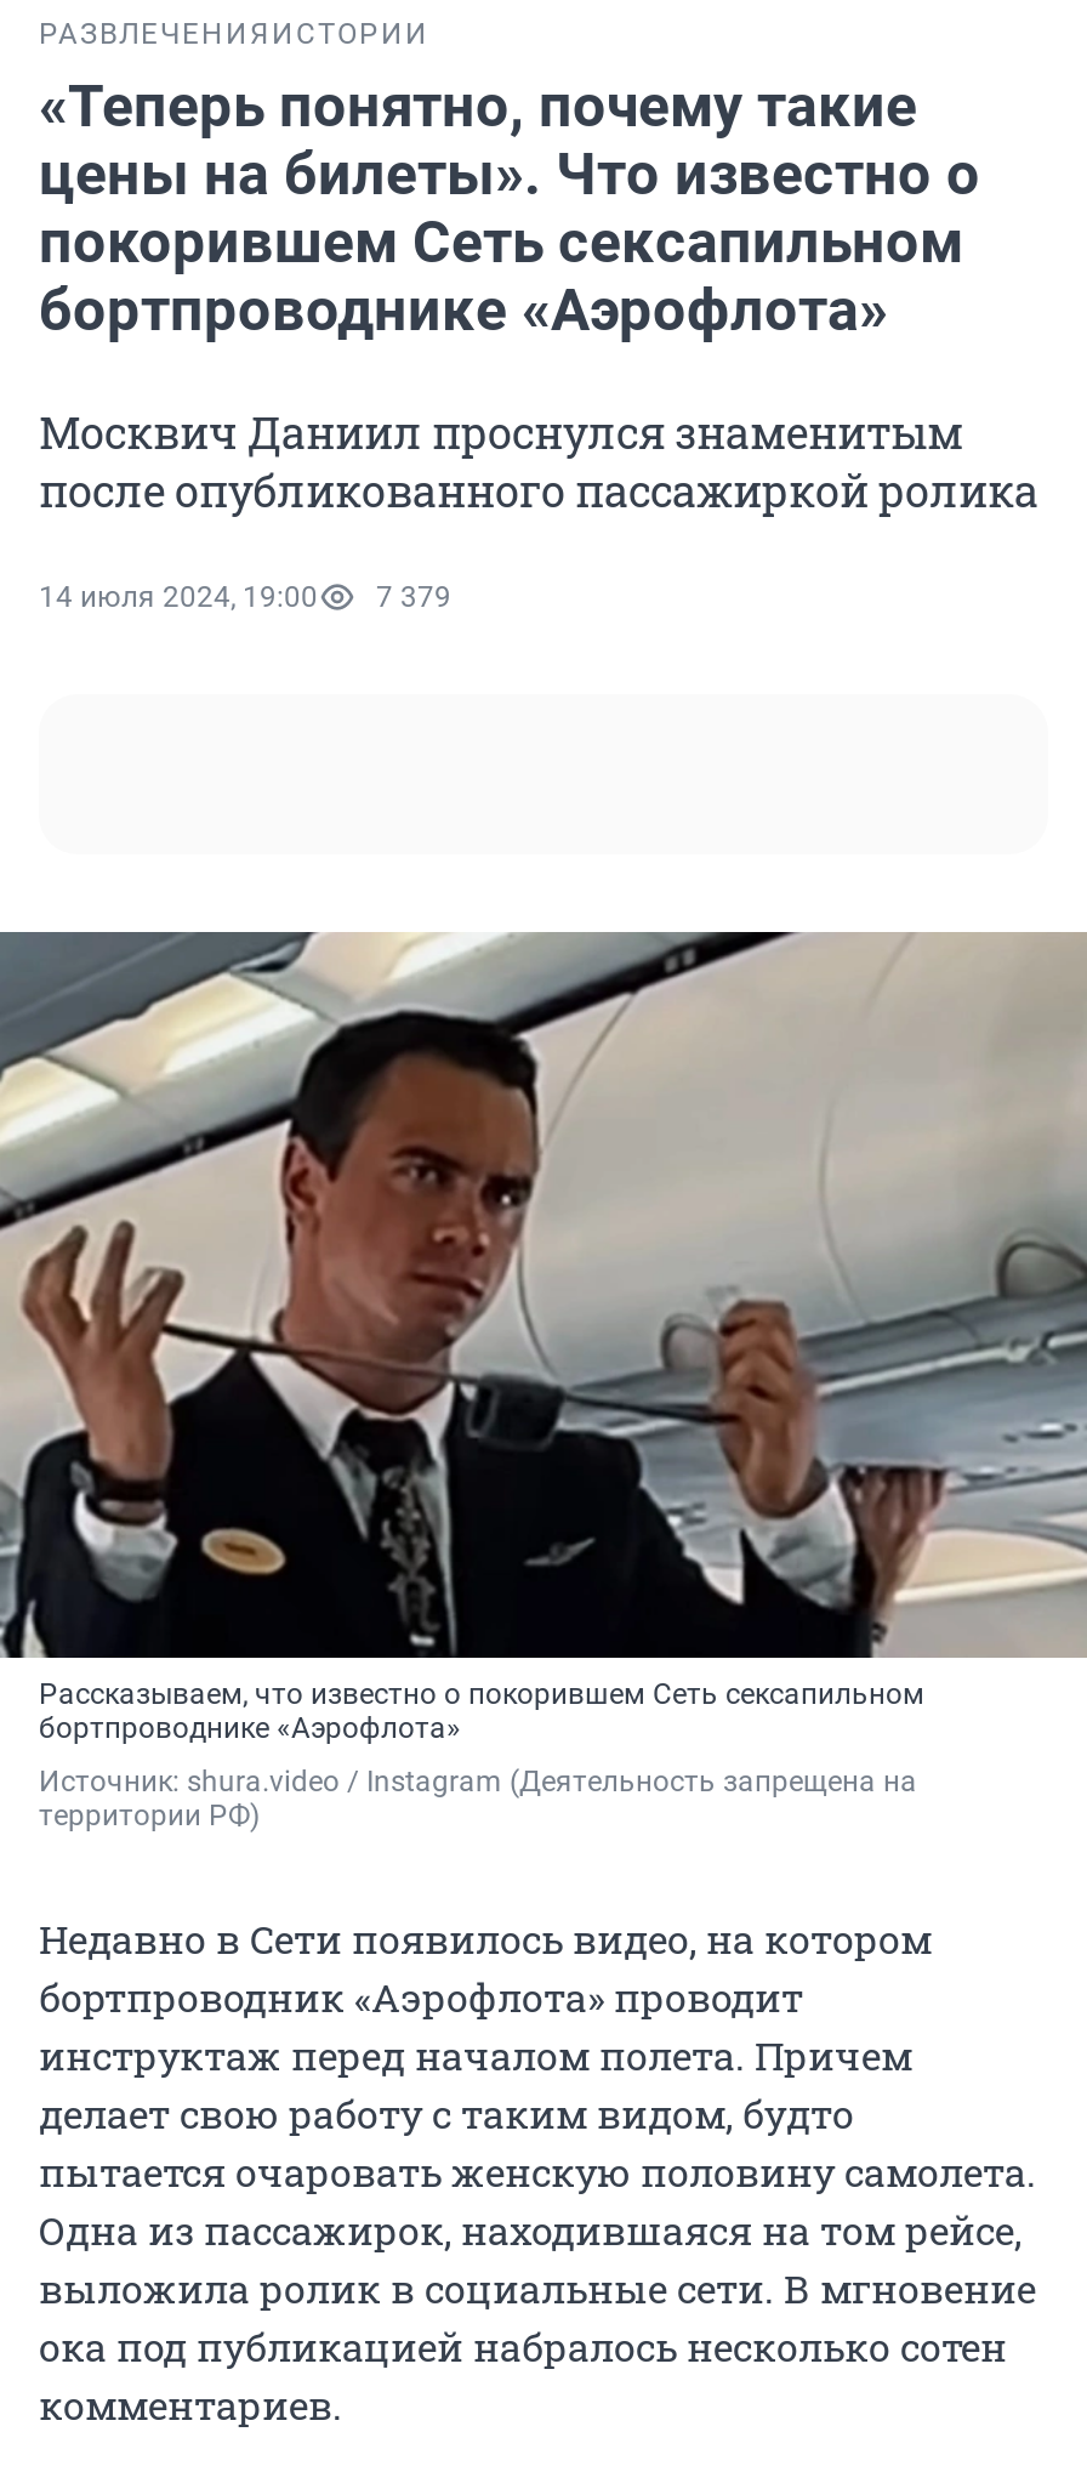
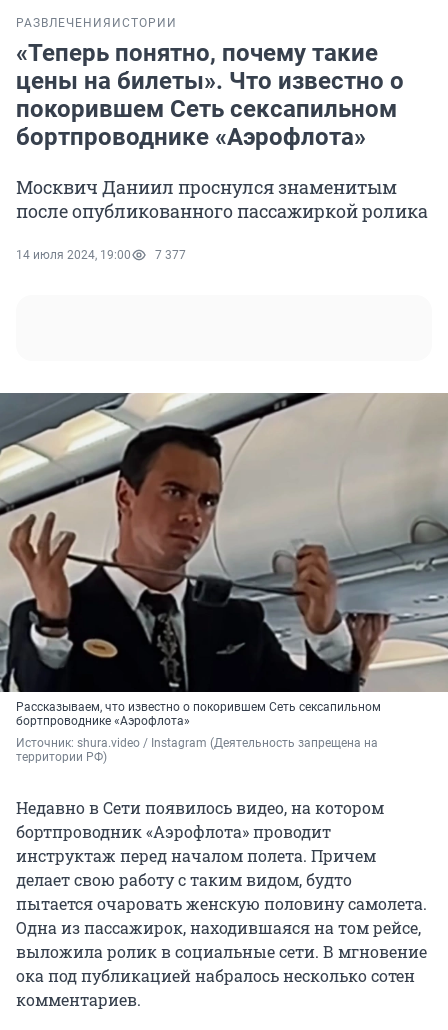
- 14 июля 2024, 19:00 7 379
+ 14 июля 2024, 19:00 7 377
